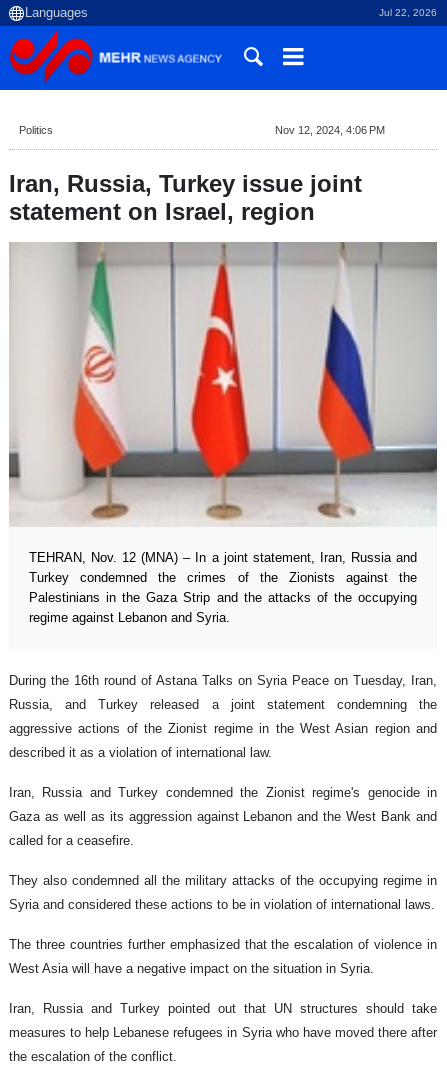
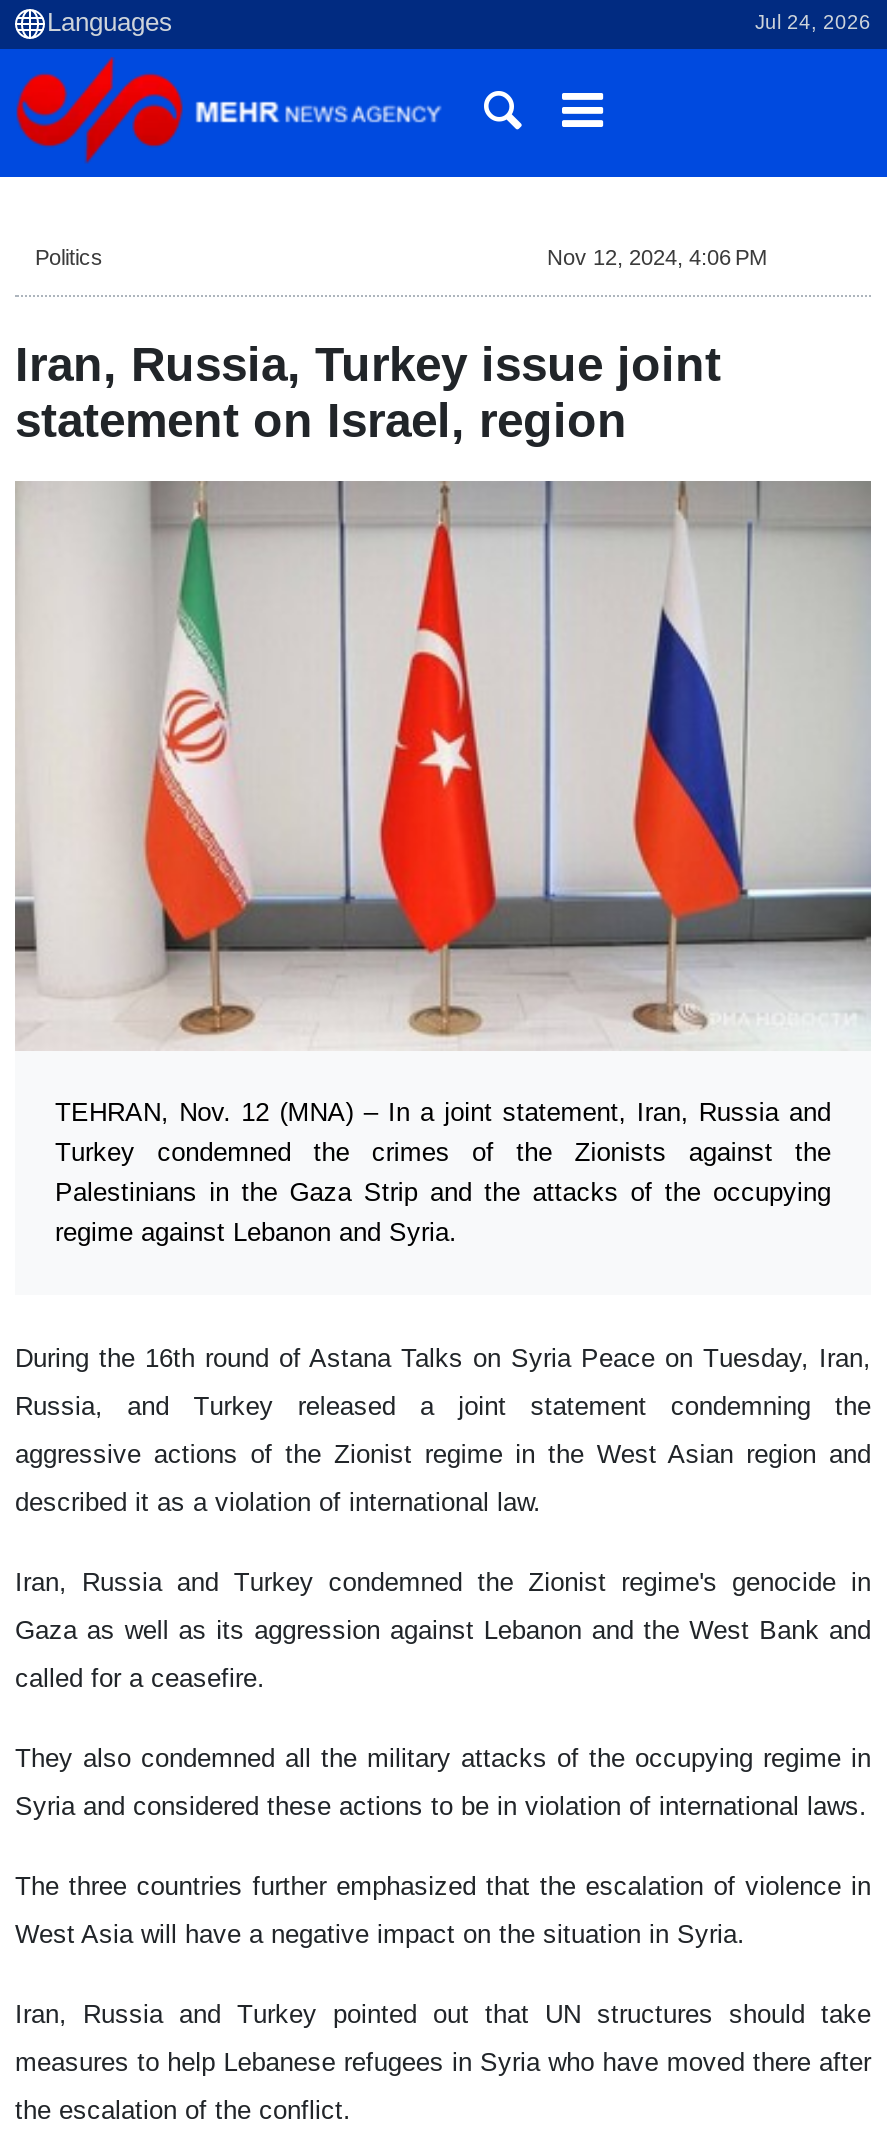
- Jul 22, 2026
+ Jul 24, 2026
